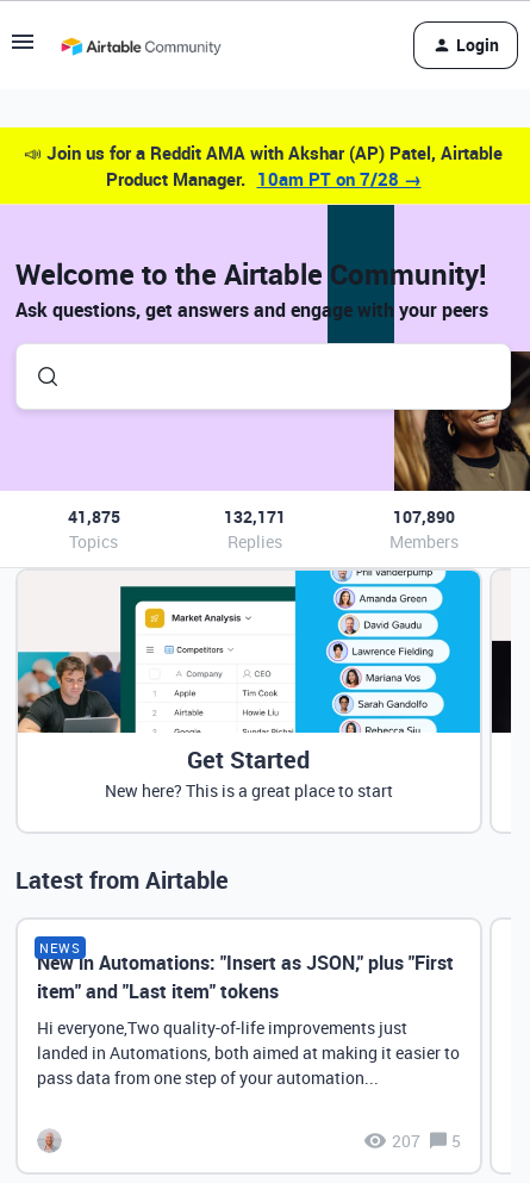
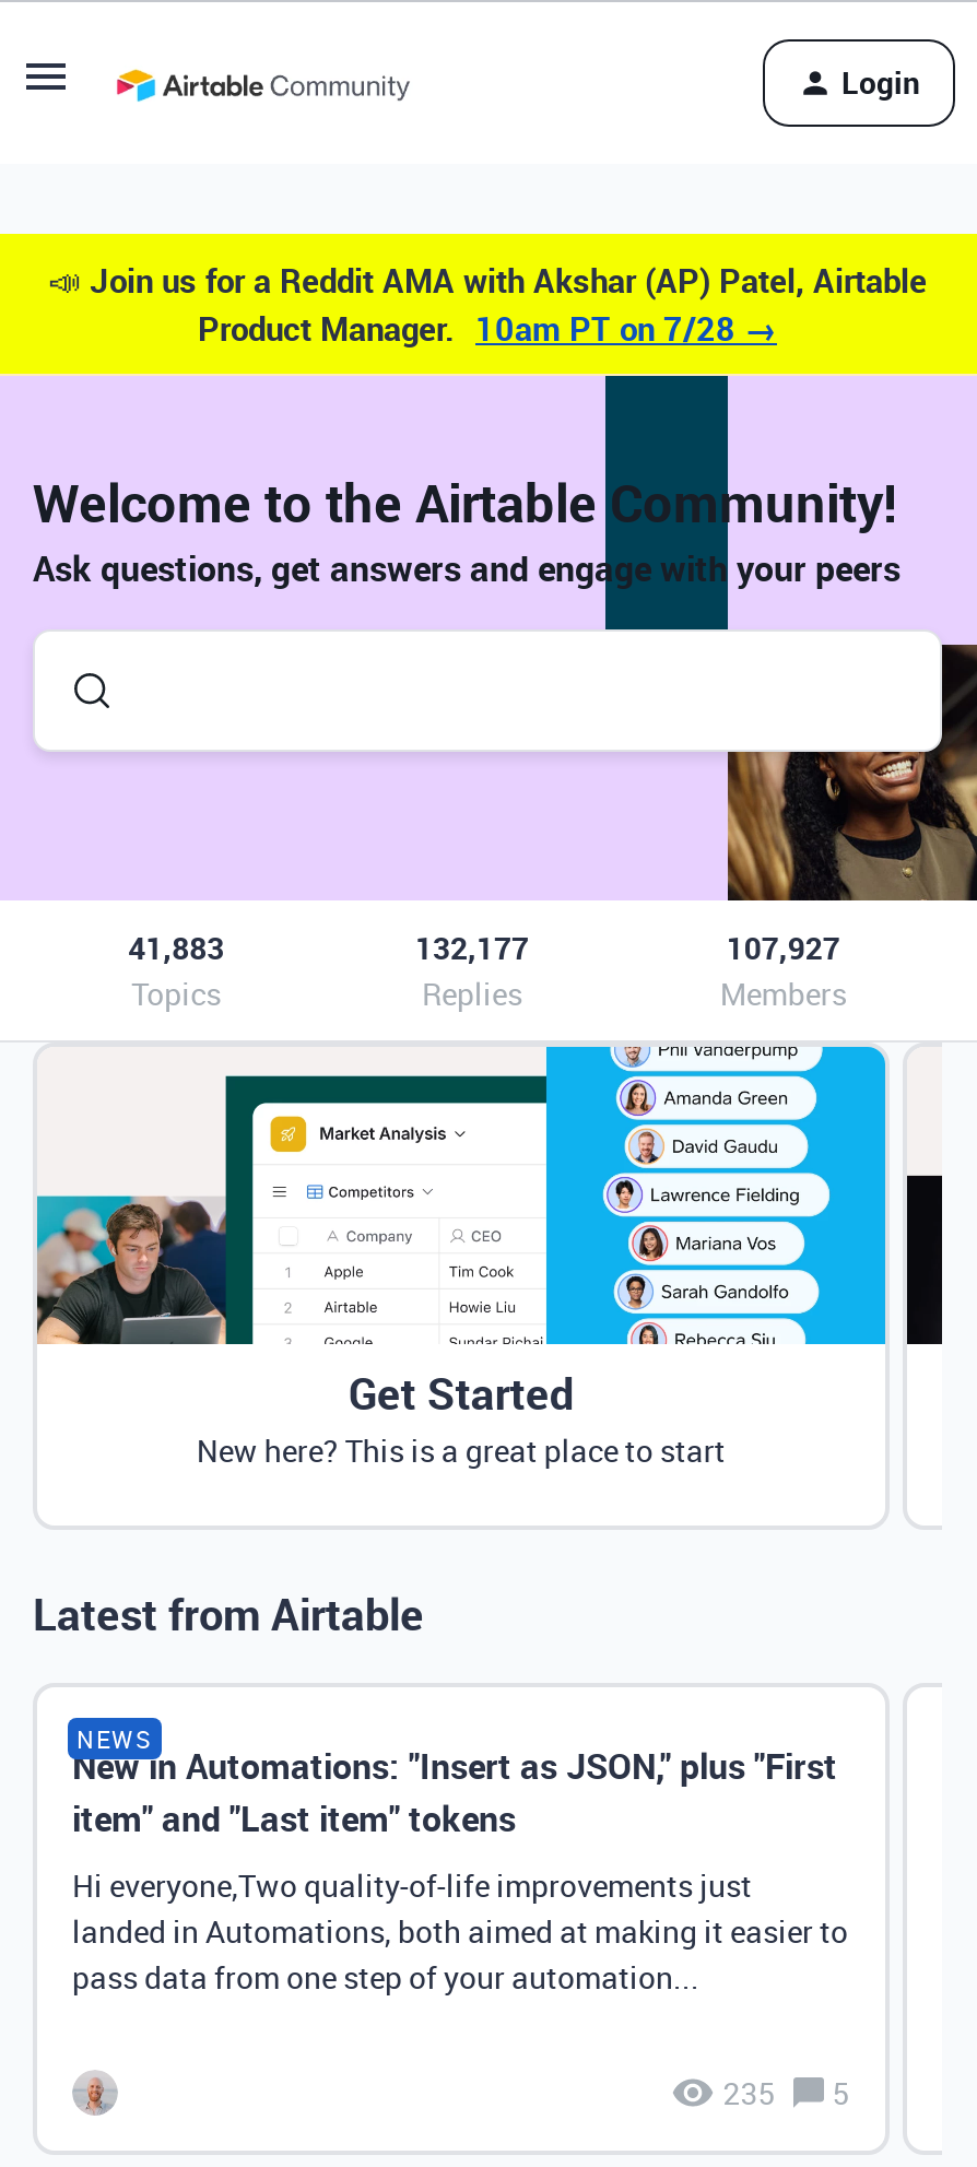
- 41,875
+ 41,883

- 132,171
+ 132,177

- 107,890
+ 107,927

- 207 5
+ 235 5
